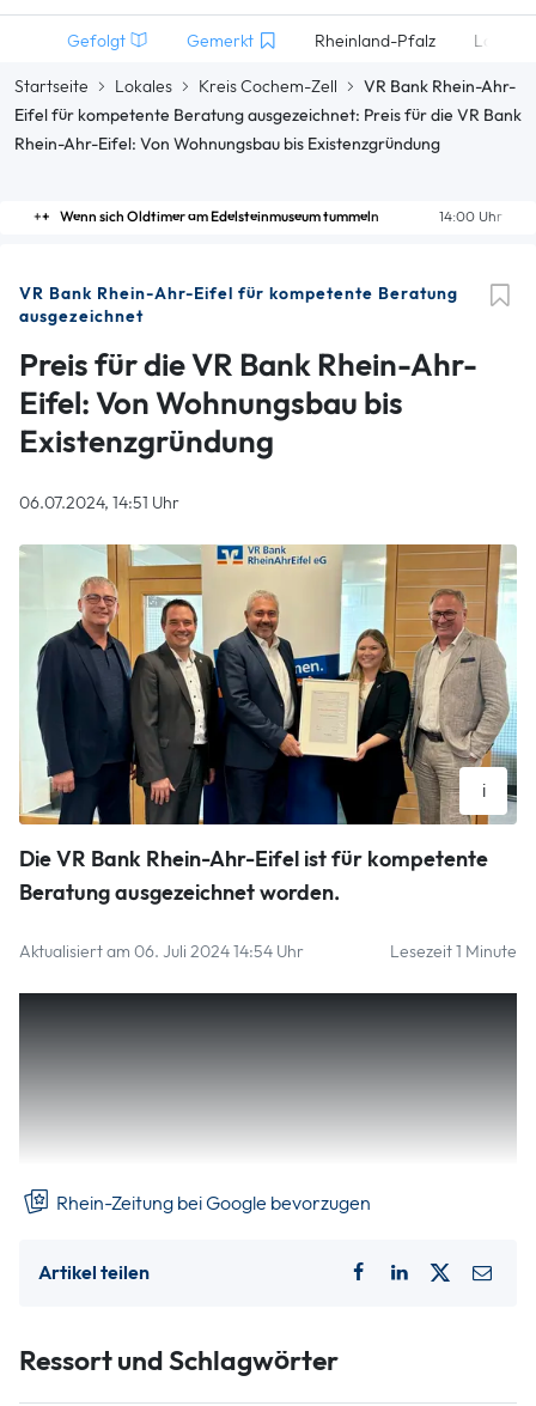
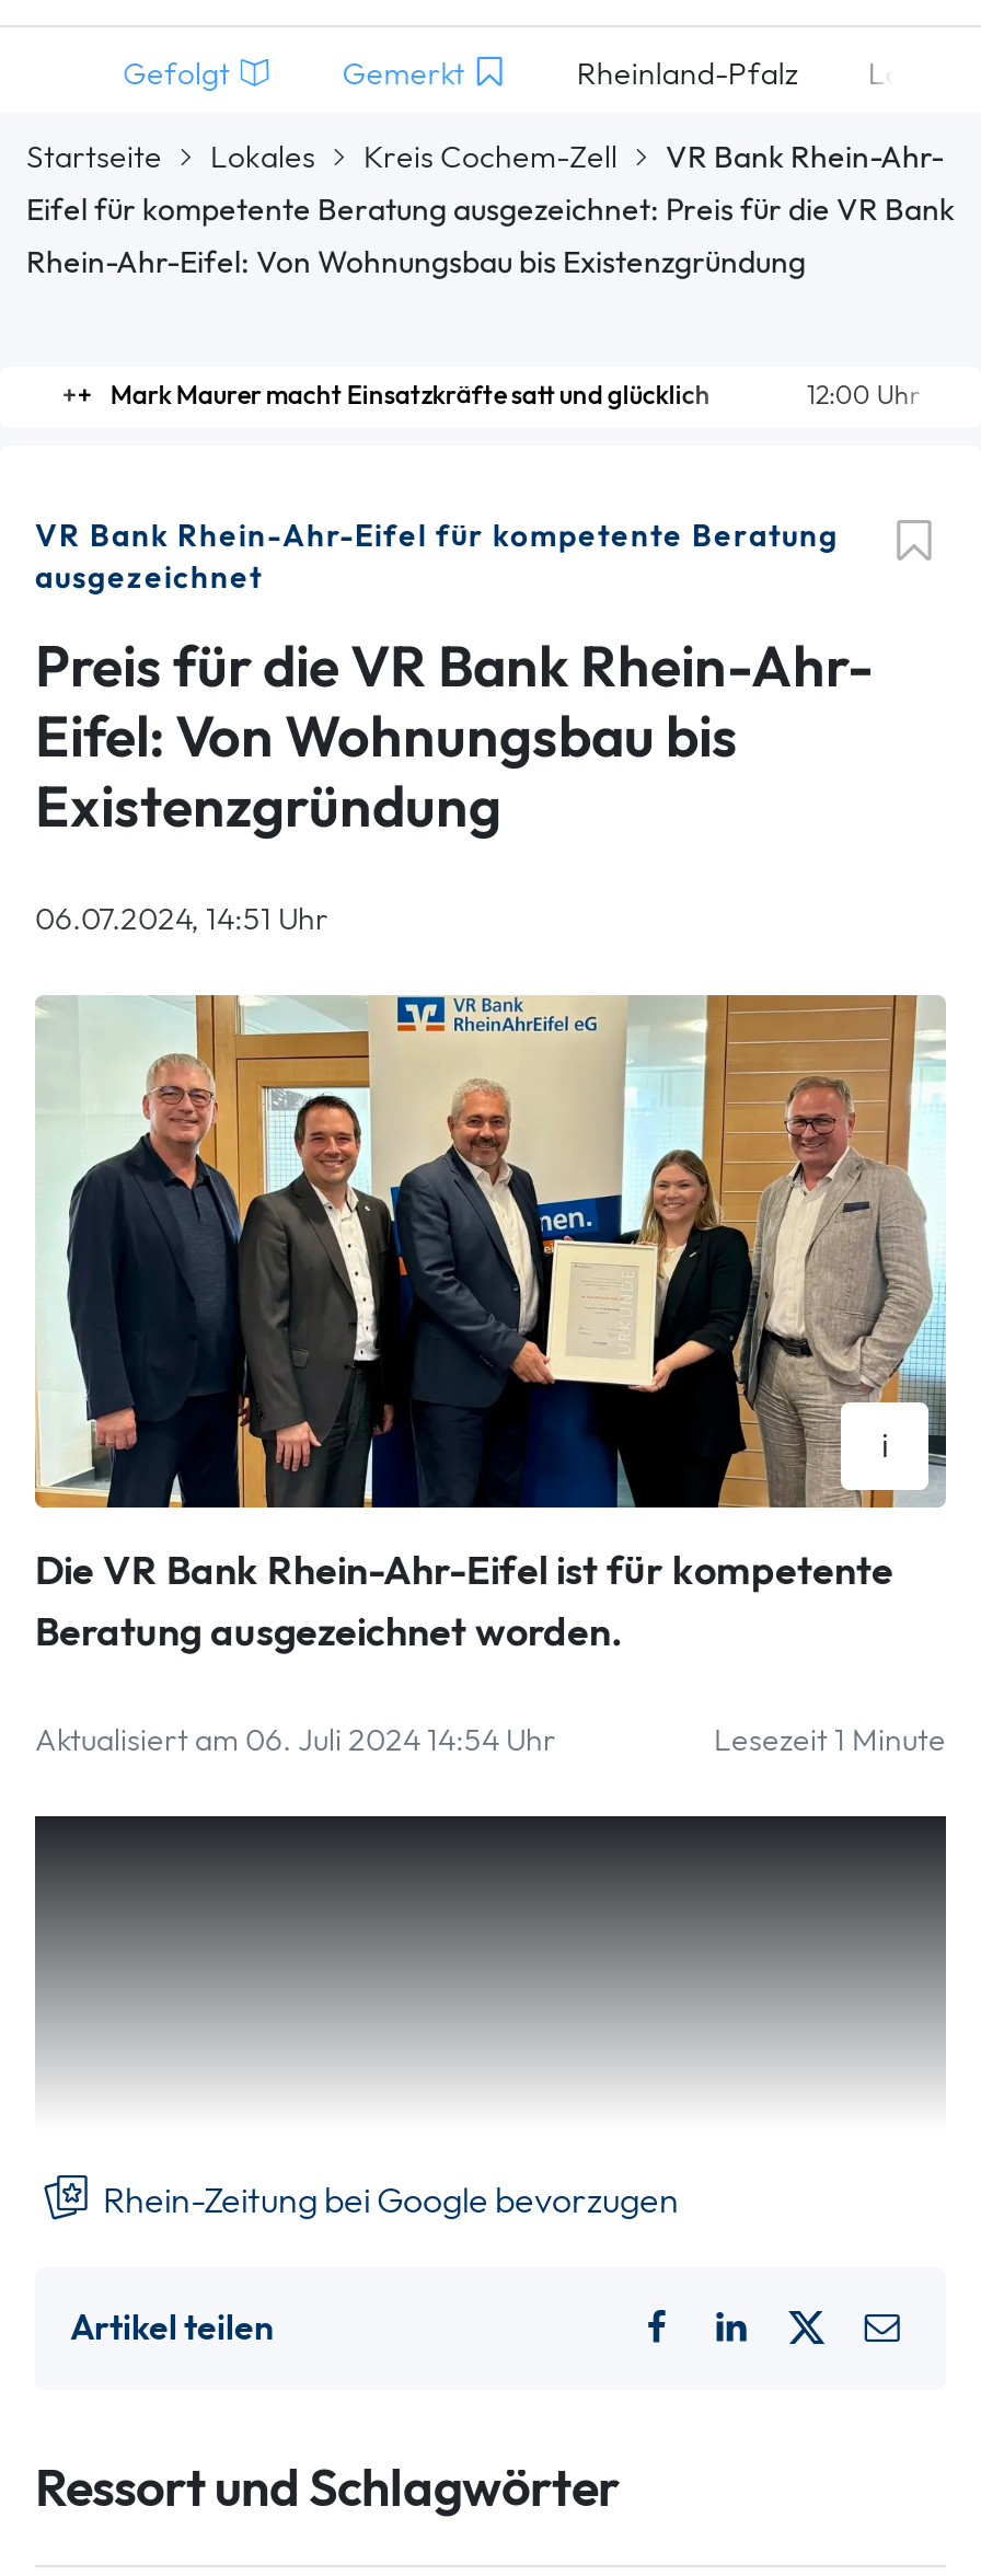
- 14:00 Uhr
- Wenn sich Oldtimer am Edelsteinmuseum tummeln
+ 12:00 Uhr
+ Mark Maurer macht Einsatzkräfte satt und glücklich
